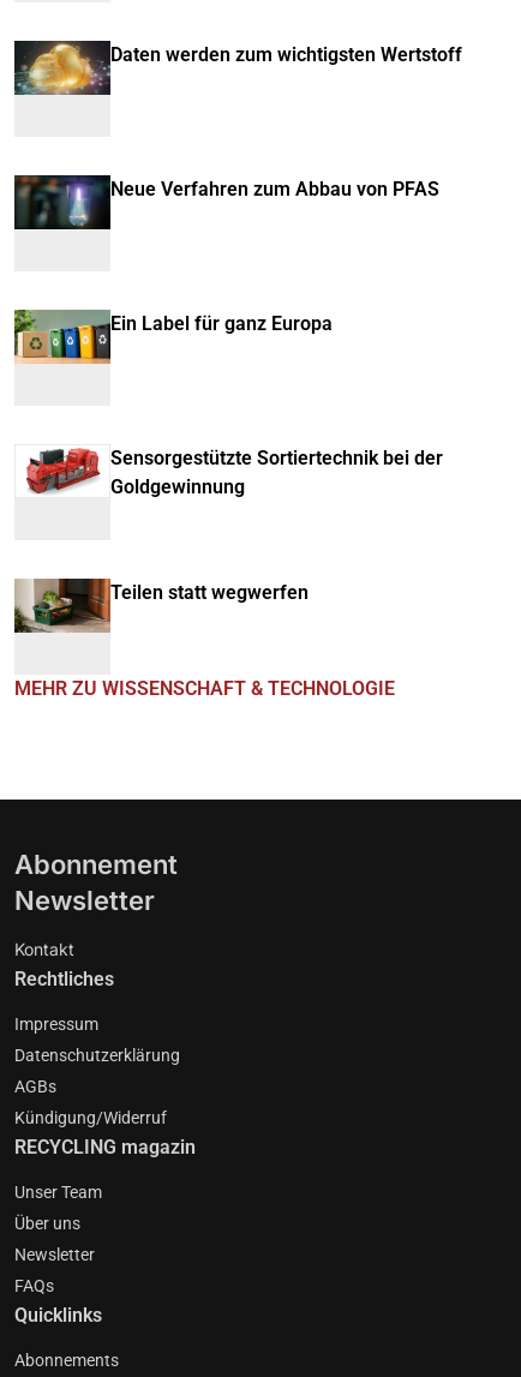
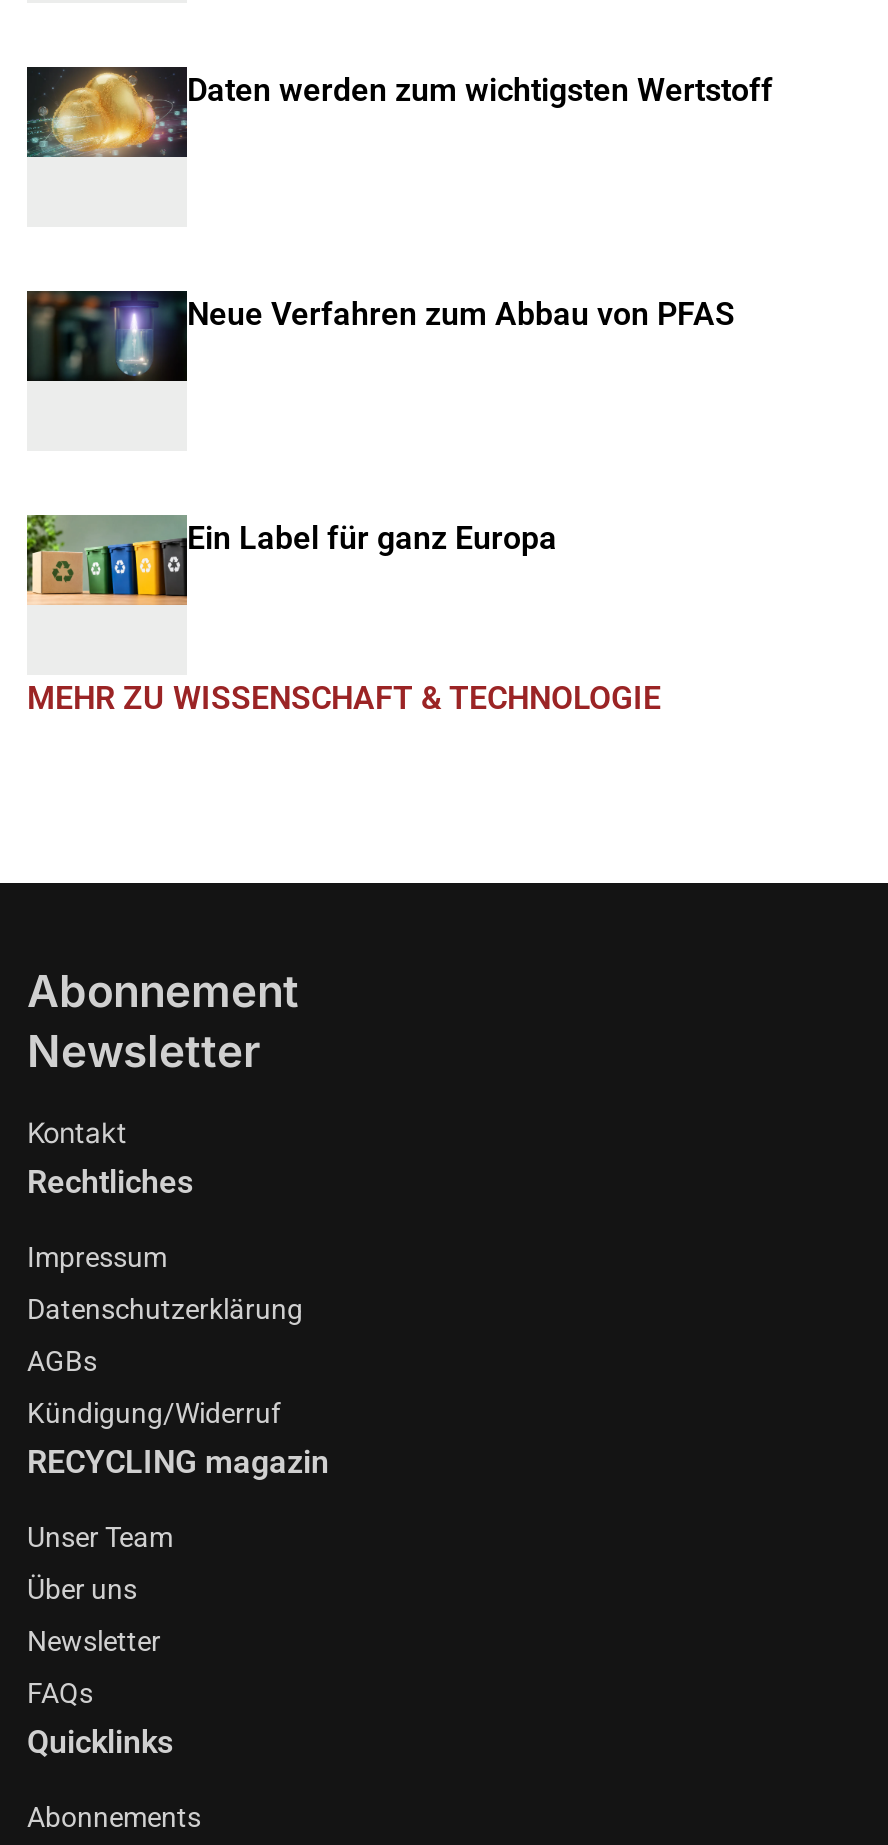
- [image]
- Sensorgestützte Sortiertechnik bei der
- Goldgewinnung

- [image]
- Teilen statt wegwerfen
